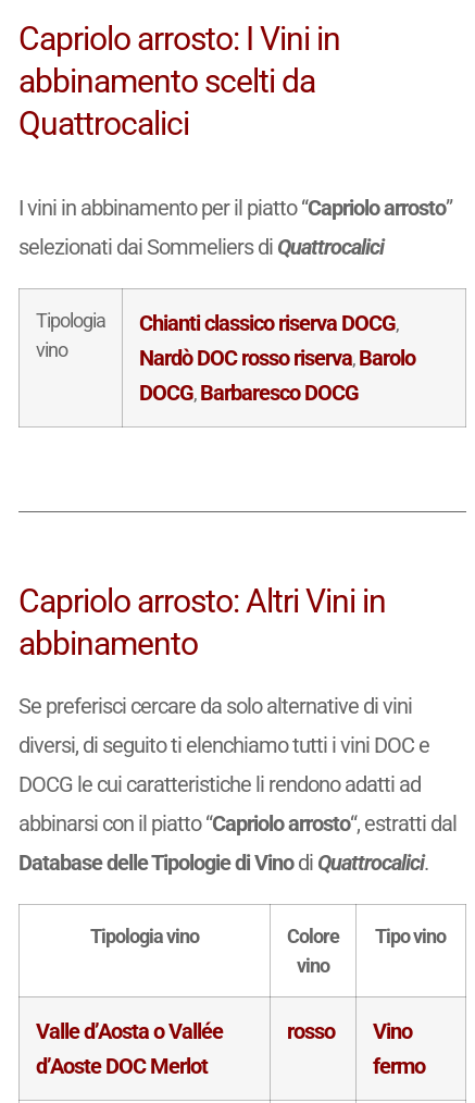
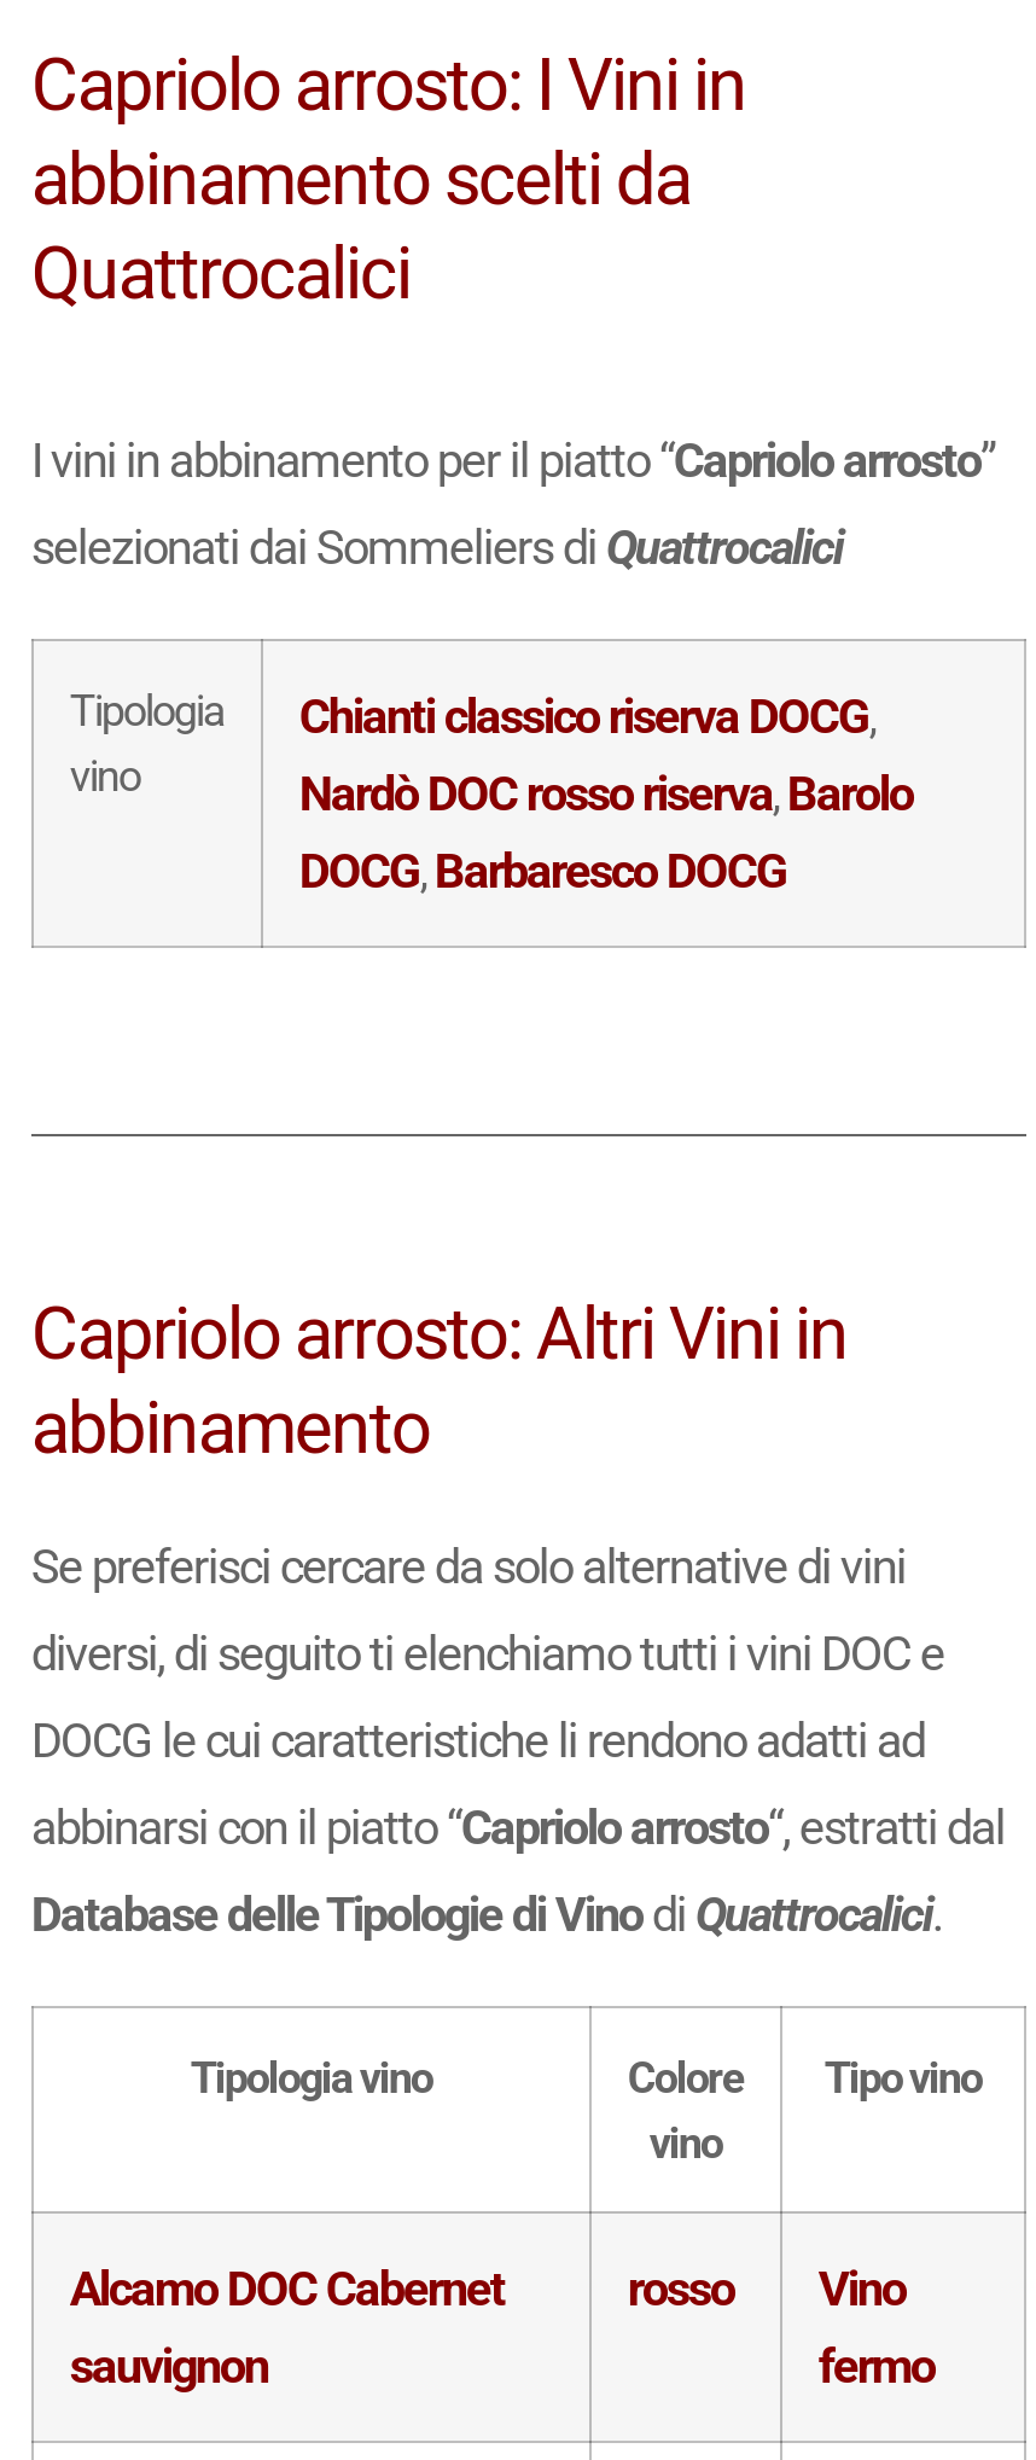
- Valle d’Aosta o Vallée
- d’Aoste DOC Merlot
+ Alcamo DOC Cabernet
+ sauvignon
